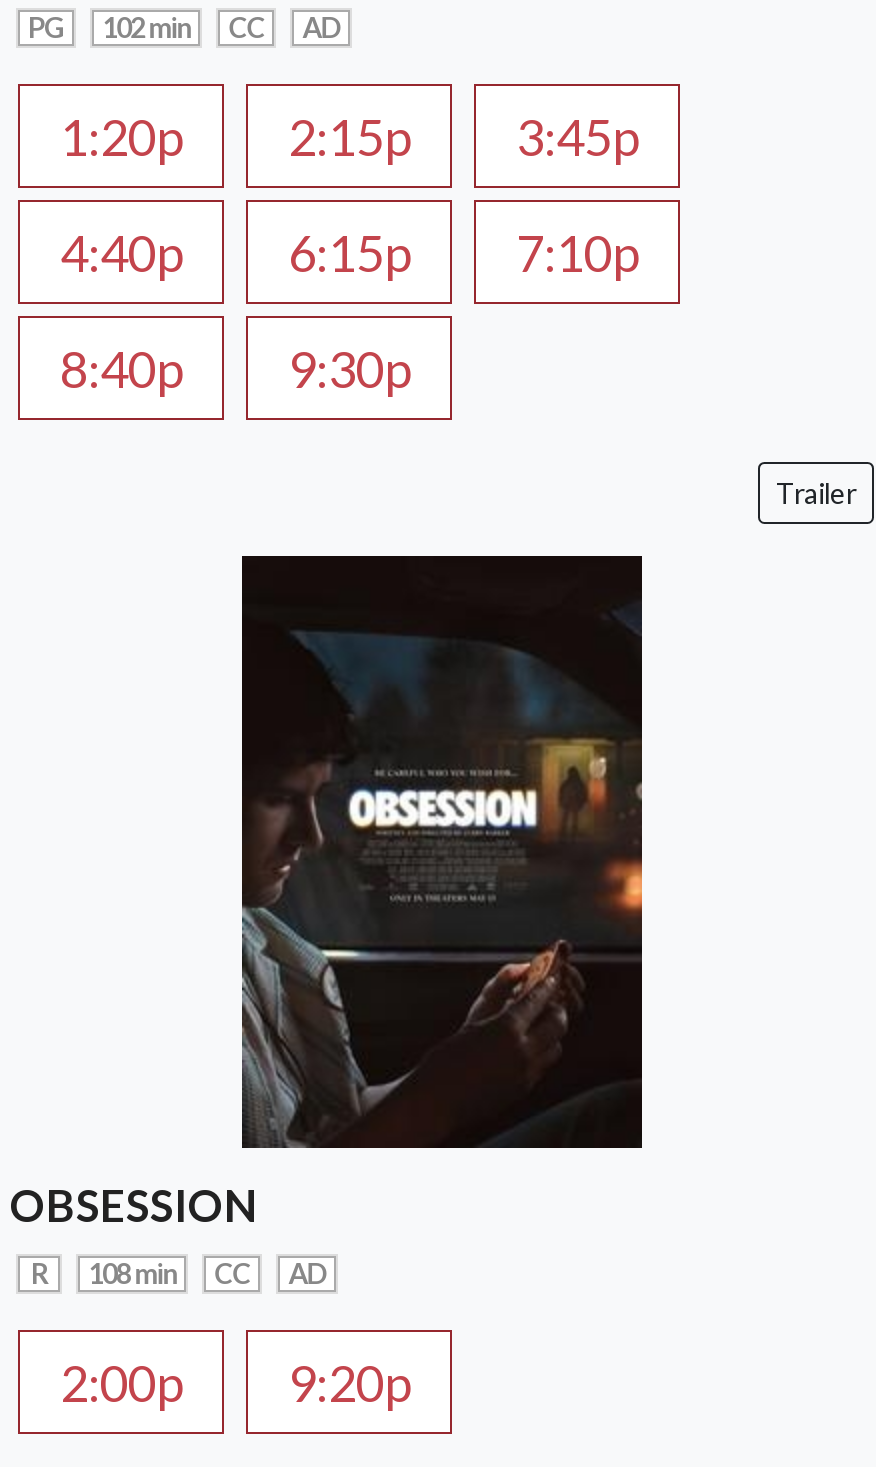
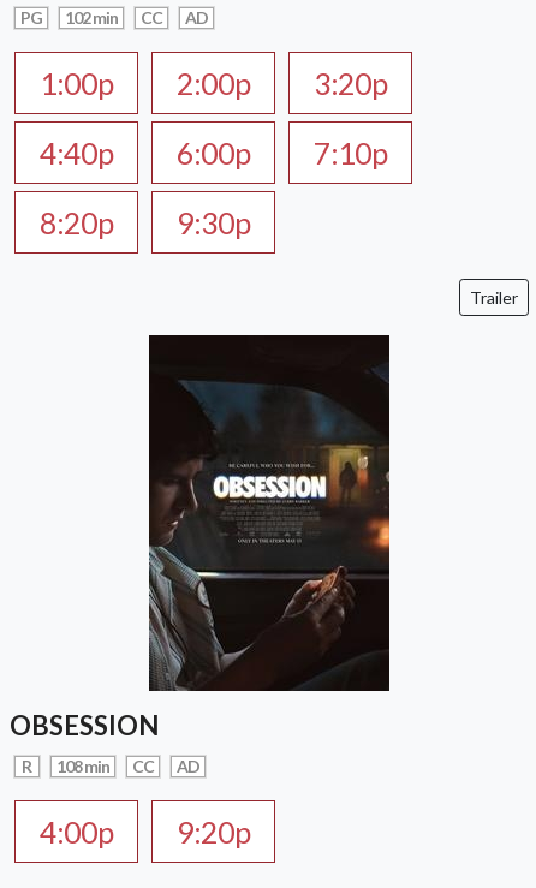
- 1:20p
- 2:15p
- 3:45p
+ 1:00p
+ 2:00p
+ 3:20p

- 4:40p 6:15p 7:10p
+ 4:40p 6:00p 7:10p

- 8:40p 9:30p
+ 8:20p 9:30p

- 2:00p 9:20p
+ 4:00p 9:20p
